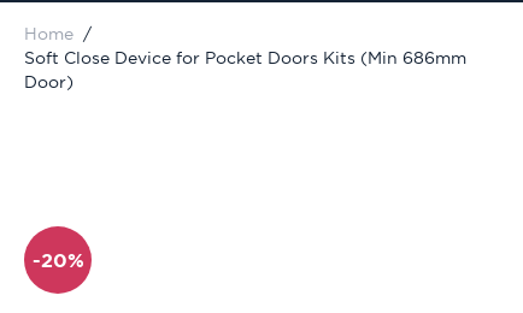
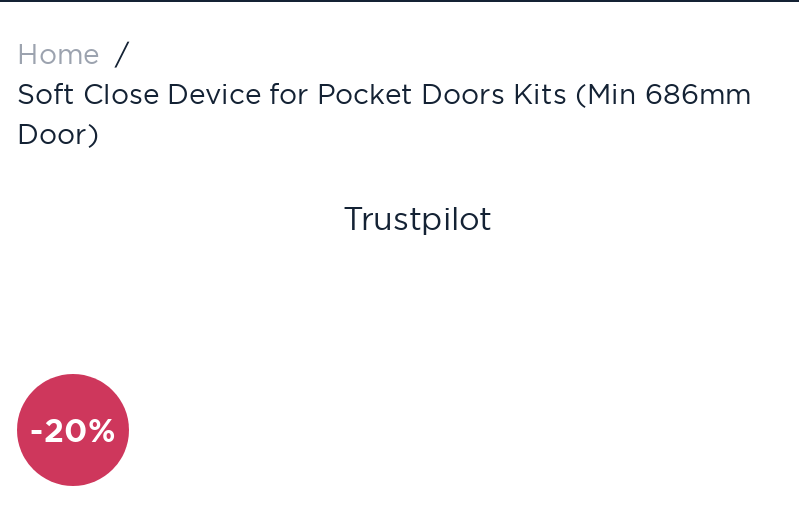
+ Trustpilot
